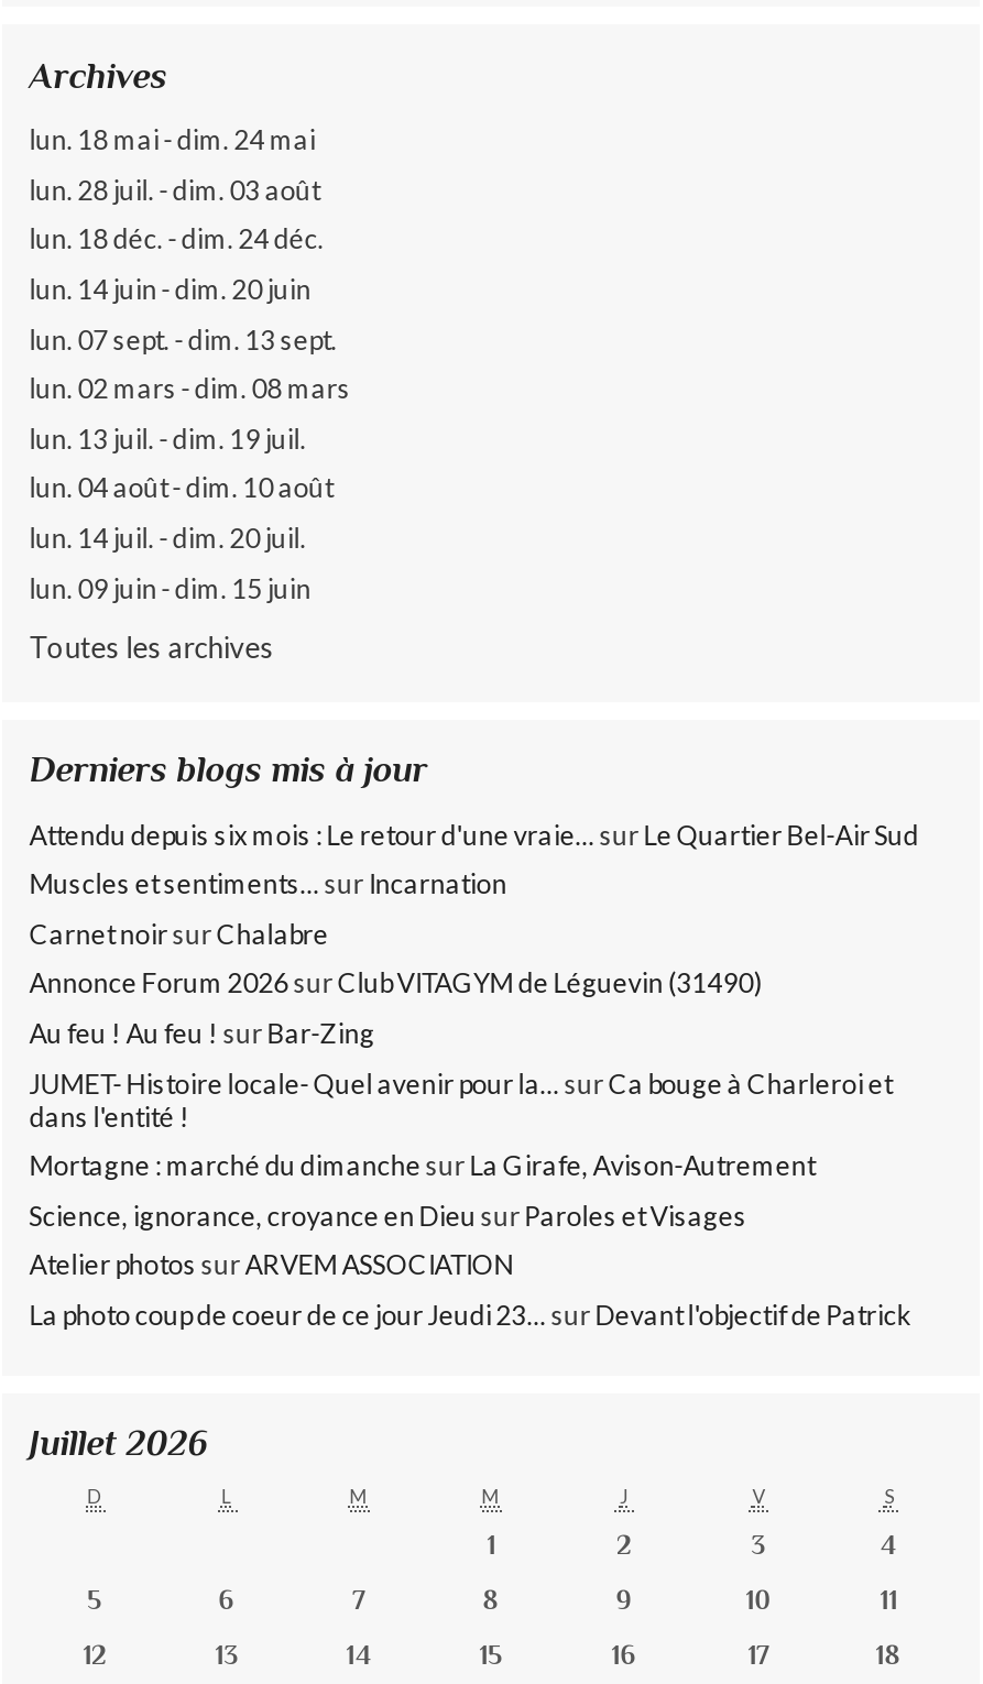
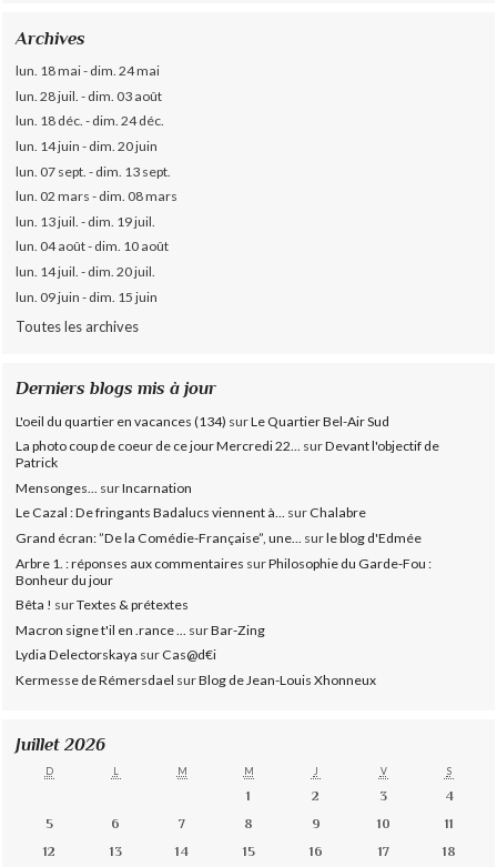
- Attendu depuis six mois : Le retour d'une vraie... sur Le Quartier Bel-Air Sud
+ L'oeil du quartier en vacances (134) sur Le Quartier Bel-Air Sud

- Muscles et sentiments... sur Incarnation
+ La photo coup de coeur de ce jour Mercredi 22... sur Devant l'objectif de
+ Patrick

- Carnet noirsurChalabre
+ Mensonges...surIncarnation

- Annonce Forum 2026surClub VITAGYM de Léguevin (31490)
+ Le Cazal : De fringants Badalucs viennent à...surChalabre

- Au feu ! Au feu ! sur Bar-Zing
+ Grand écran: ”De la Comédie-Française”, une... sur le blog d'Edmée

- JUMET- Histoire locale- Quel avenir pour la... surCa bouge à Charleroi et
- dans l'entité !
+ Arbre 1. : réponses aux commentaires surPhilosophie du Garde-Fou :
+ Bonheur du jour

- Mortagne : marché du dimanche sur La Girafe, Avison-Autrement
+ Bêta ! sur Textes & prétextes

- Science, ignorance, croyance en Dieu sur Paroles et Visages
+ Macron signe t'il en .rance ... sur Bar-Zing

- Atelier photos surARVEM ASSOCIATION
+ Lydia Delectorskaya surCas@d€i

- La photo coup de coeur de ce jour Jeudi 23... sur Devant l'objectif de Patrick
+ Kermesse de Rémersdael sur Blog de Jean-Louis Xhonneux
